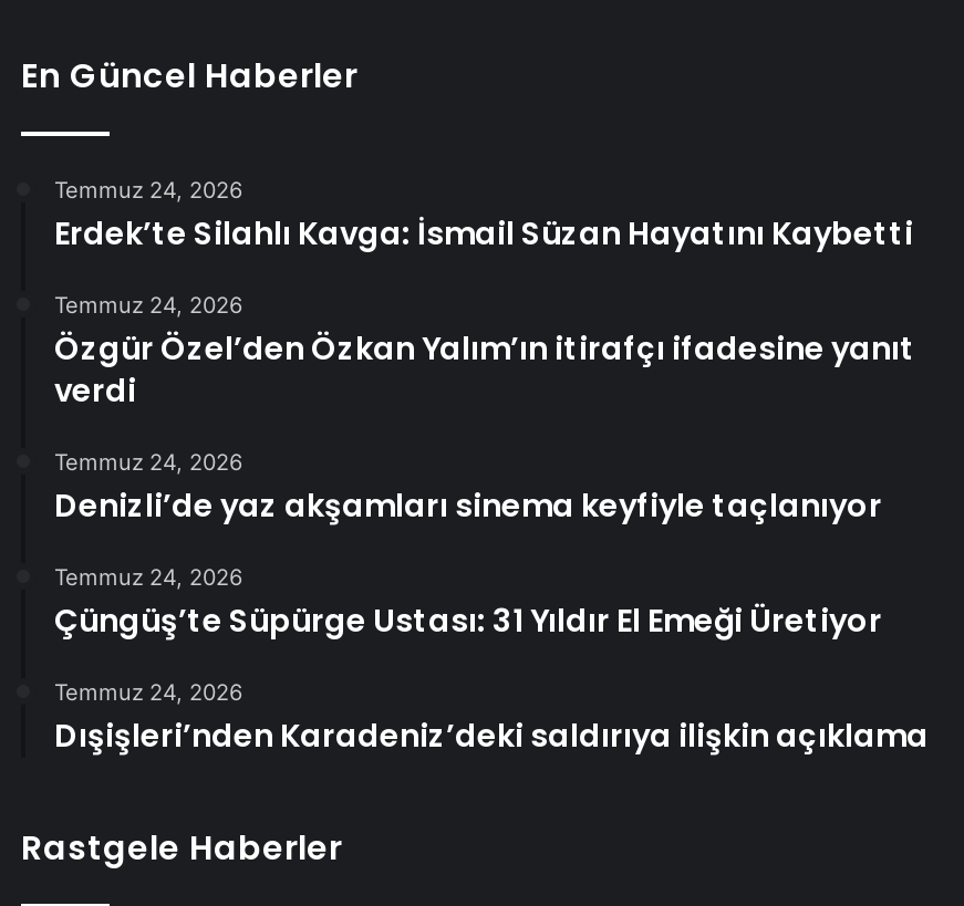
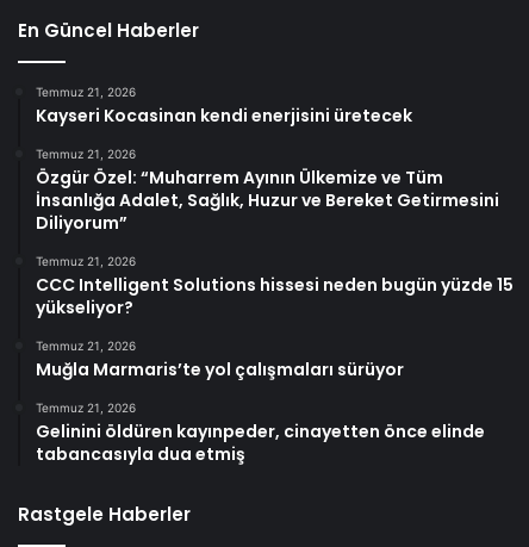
- Temmuz 24, 2026
- Erdek’te Silahlı Kavga: İsmail Süzan Hayatını Kaybetti
+ Temmuz 21, 2026
+ Kayseri Kocasinan kendi enerjisini üretecek

- Temmuz 24, 2026
- Özgür Özel’den Özkan Yalım’ın itirafçı ifadesine yanıt
- verdi
+ Temmuz 21, 2026
+ Özgür Özel: “Muharrem Ayının Ülkemize ve Tüm
+ İnsanlığa Adalet, Sağlık, Huzur ve Bereket Getirmesini
+ Diliyorum”

- Temmuz 24, 2026
- Denizli’de yaz akşamları sinema keyfiyle taçlanıyor
+ Temmuz 21, 2026
+ CCC Intelligent Solutions hissesi neden bugün yüzde 15
+ yükseliyor?

- Temmuz 24, 2026
- Çüngüş’te Süpürge Ustası: 31 Yıldır El Emeği Üretiyor
+ Temmuz 21, 2026
+ Muğla Marmaris’te yol çalışmaları sürüyor

- Temmuz 24, 2026
- Dışişleri’nden Karadeniz’deki saldırıya ilişkin açıklama
+ Temmuz 21, 2026
+ Gelinini öldüren kayınpeder, cinayetten önce elinde
+ tabancasıyla dua etmiş
